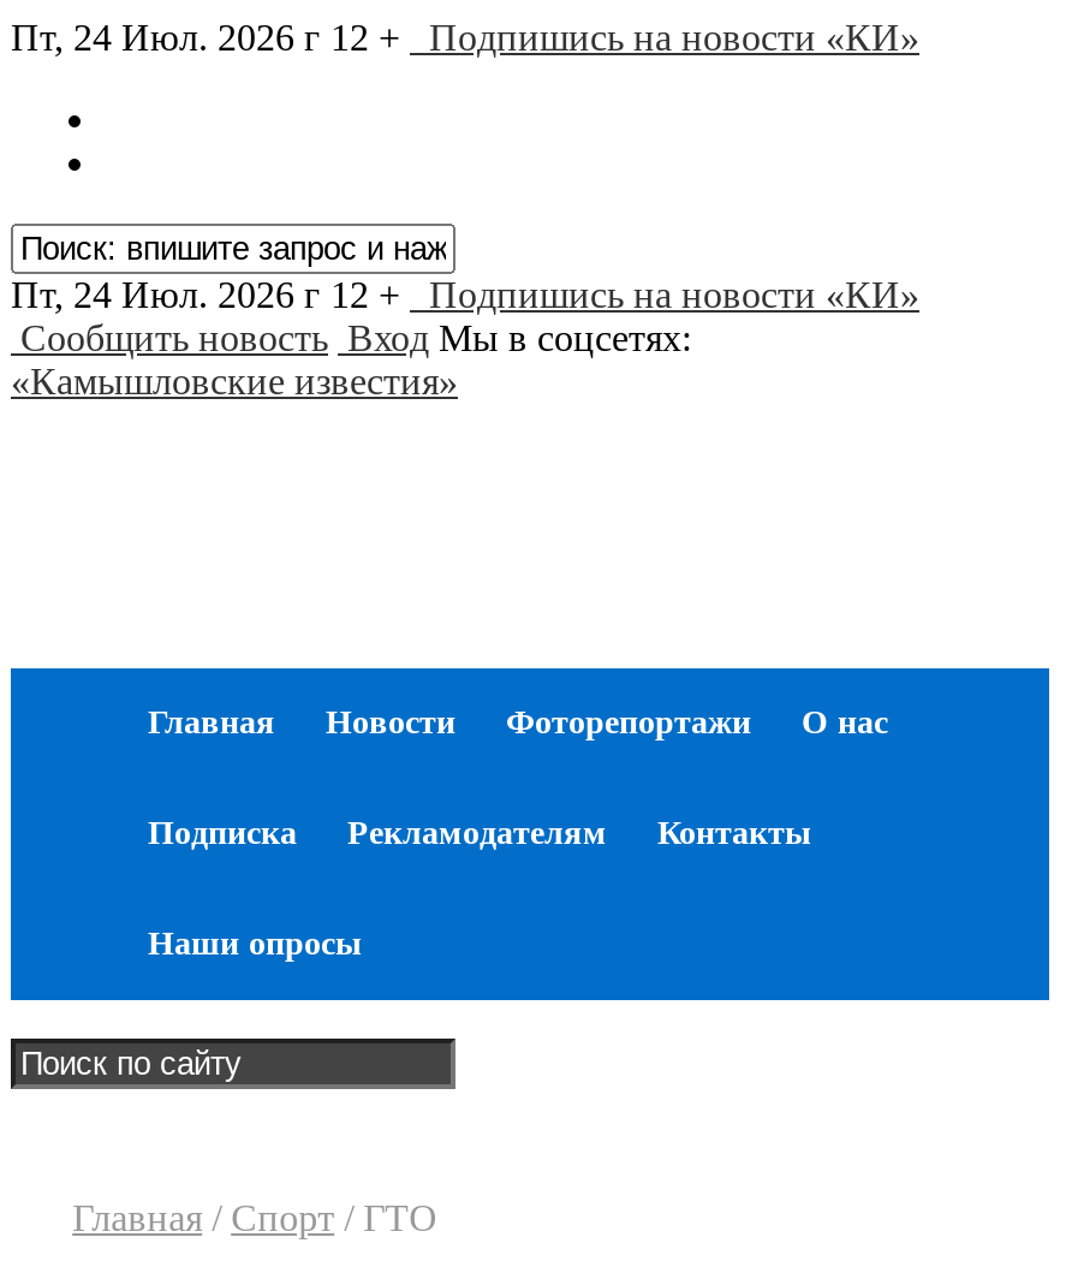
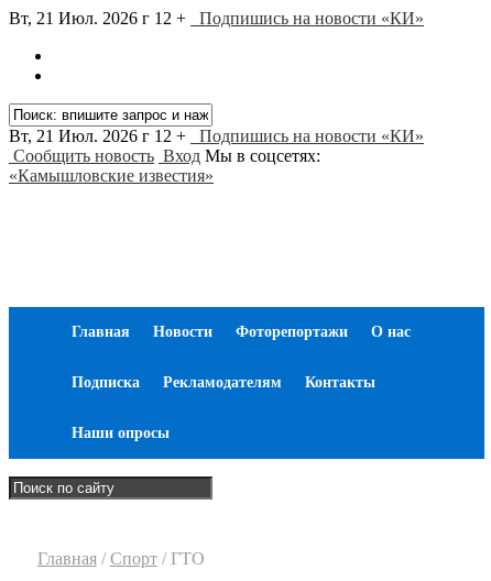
- Пт, 24 Июл. 2026 г 12 + Подпишись на новости «КИ»
+ Вт, 21 Июл. 2026 г 12 + Подпишись на новости «КИ»

- Пт, 24 Июл. 2026 г 12 + Подпишись на новости «КИ»
+ Вт, 21 Июл. 2026 г 12 + Подпишись на новости «КИ»
